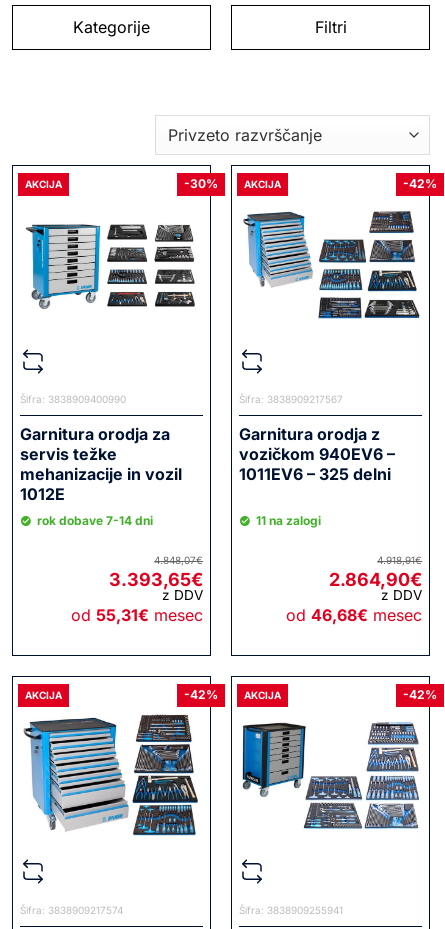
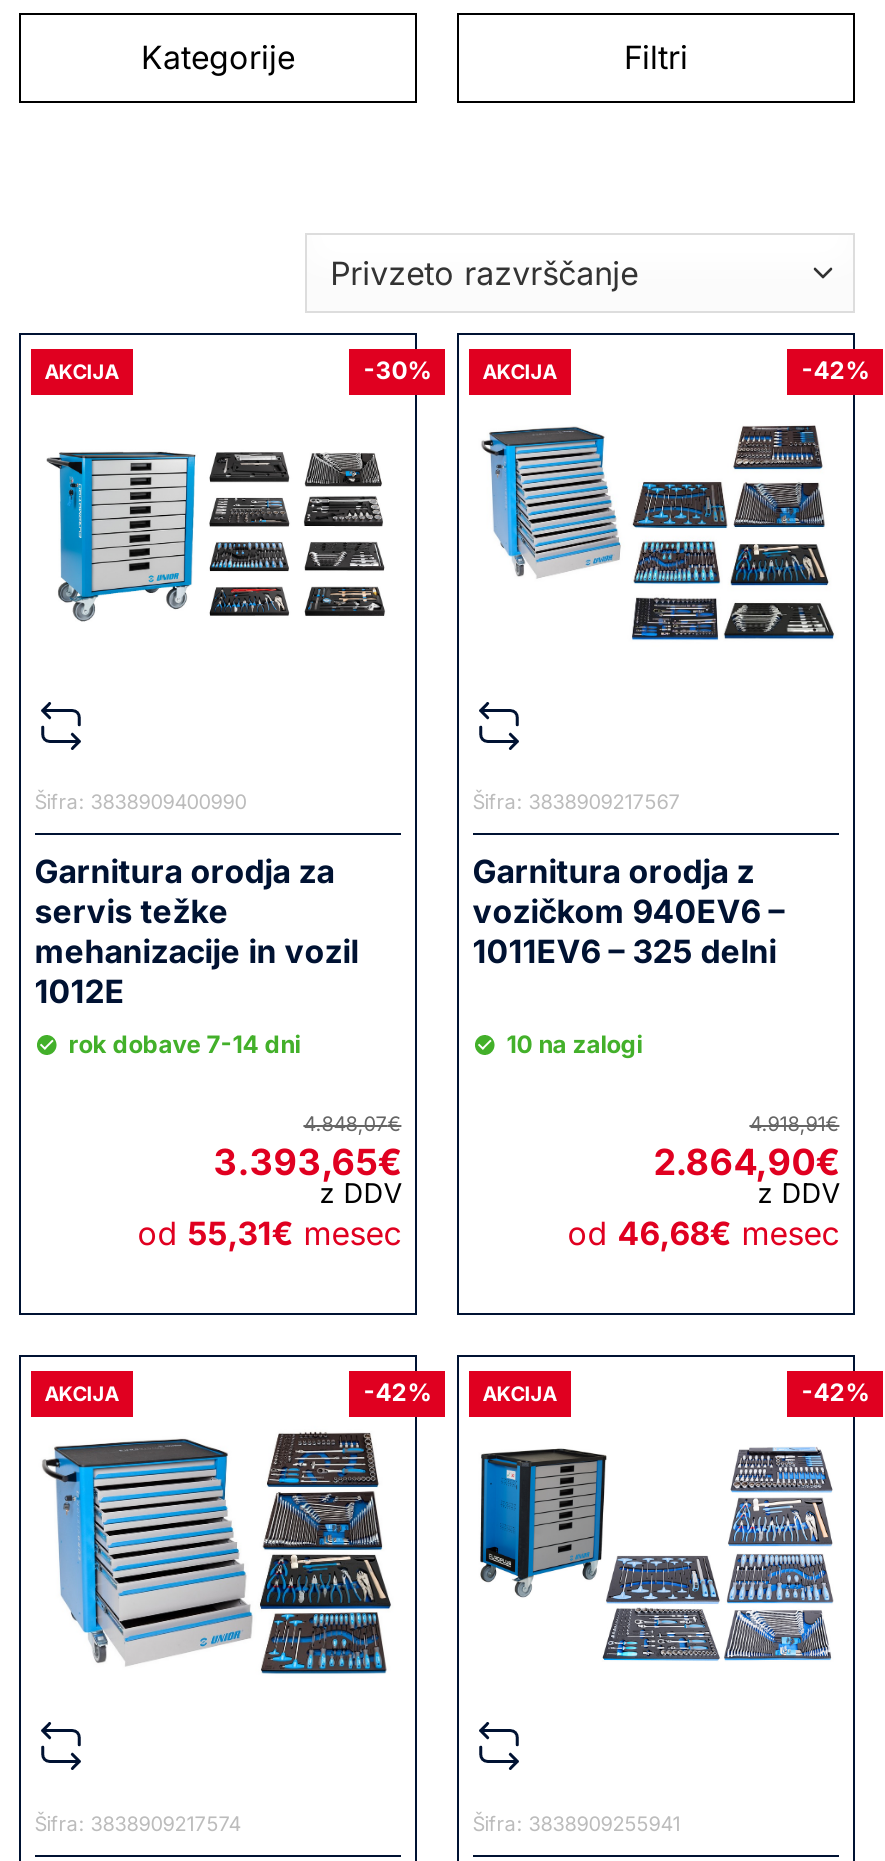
- 11 na zalogi
+ 10 na zalogi
